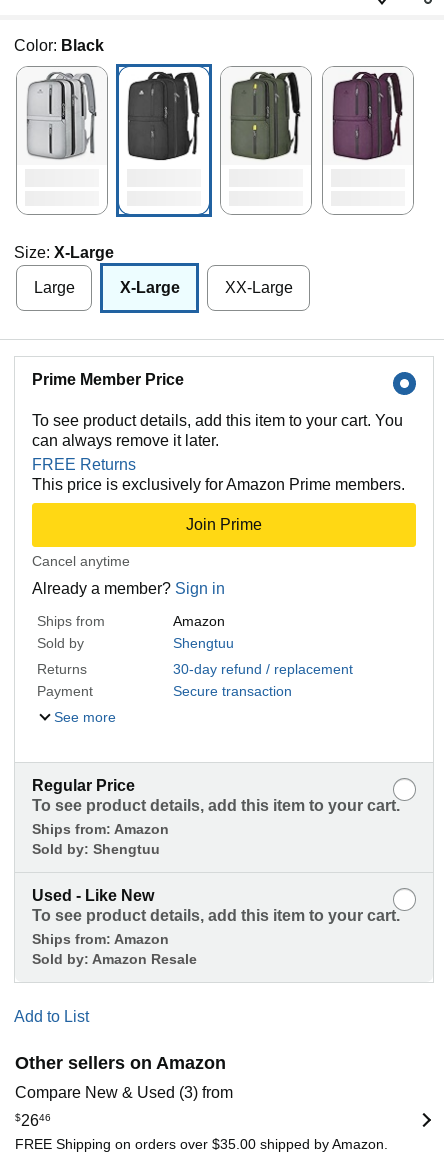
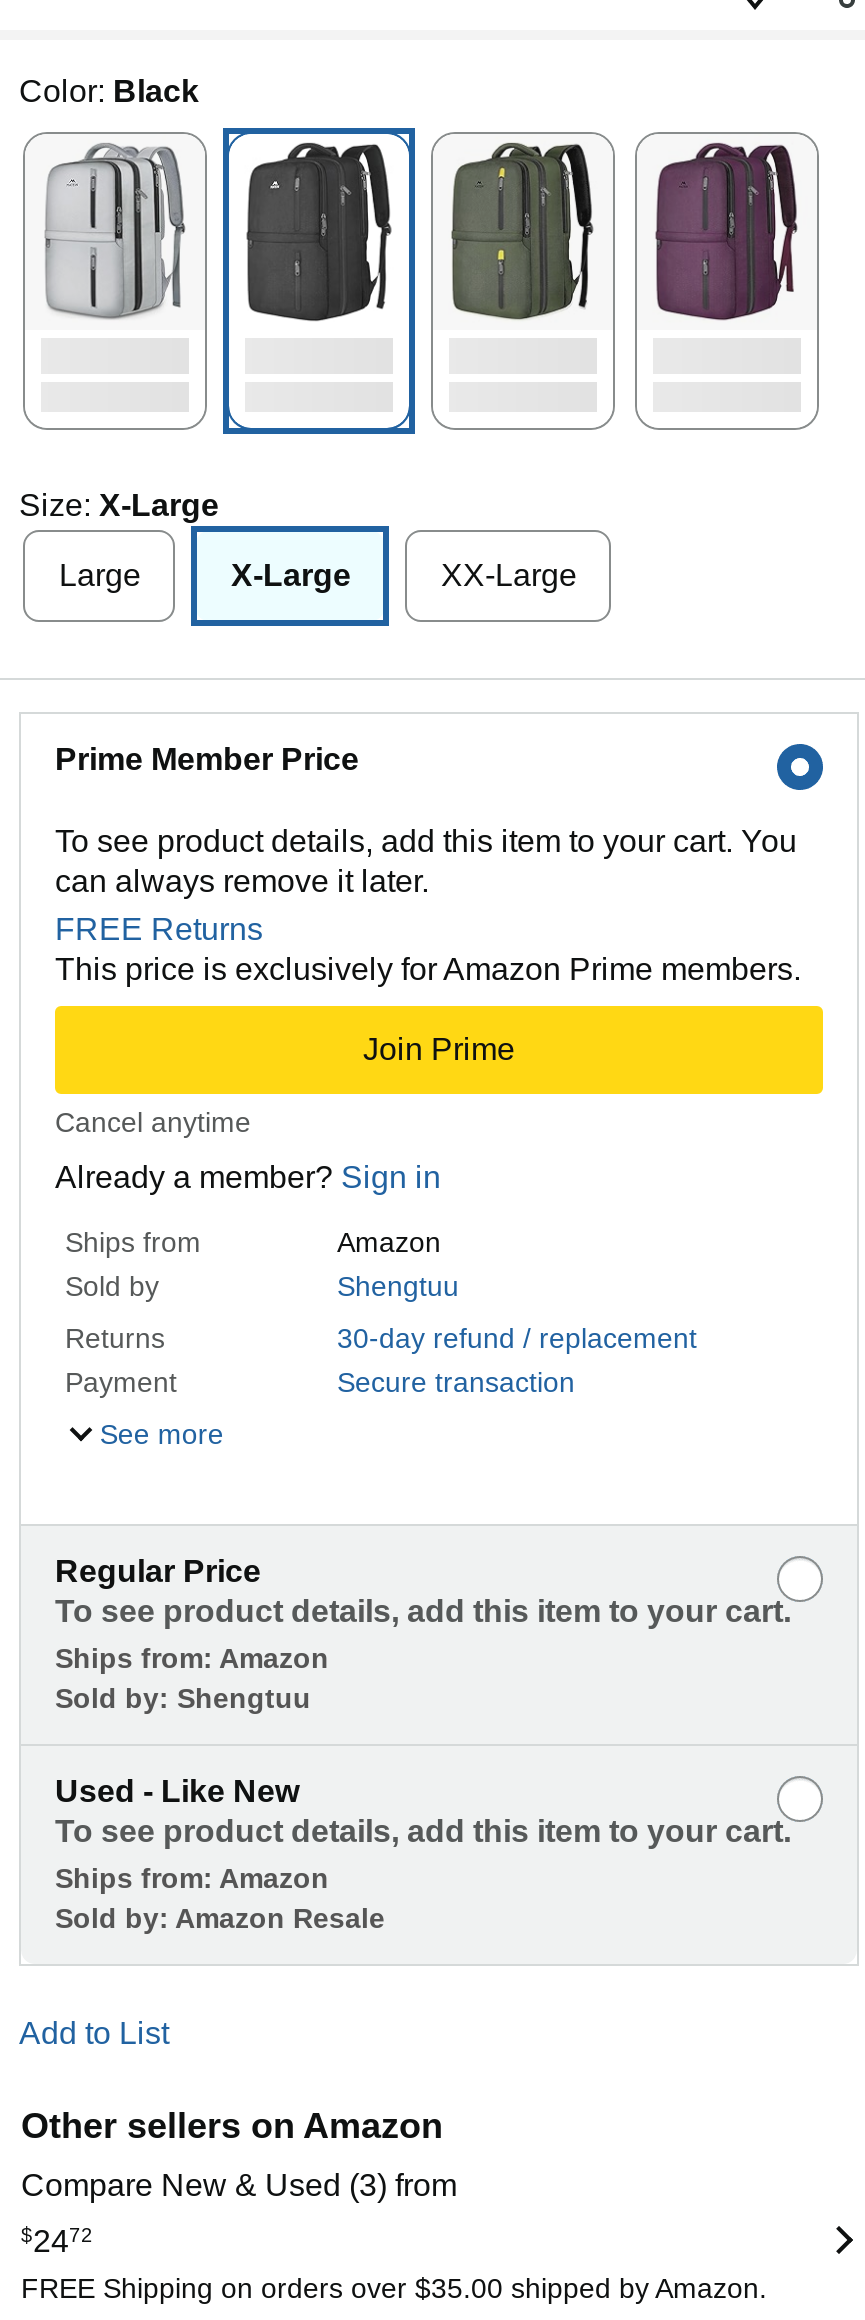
- $2646
+ $2472
